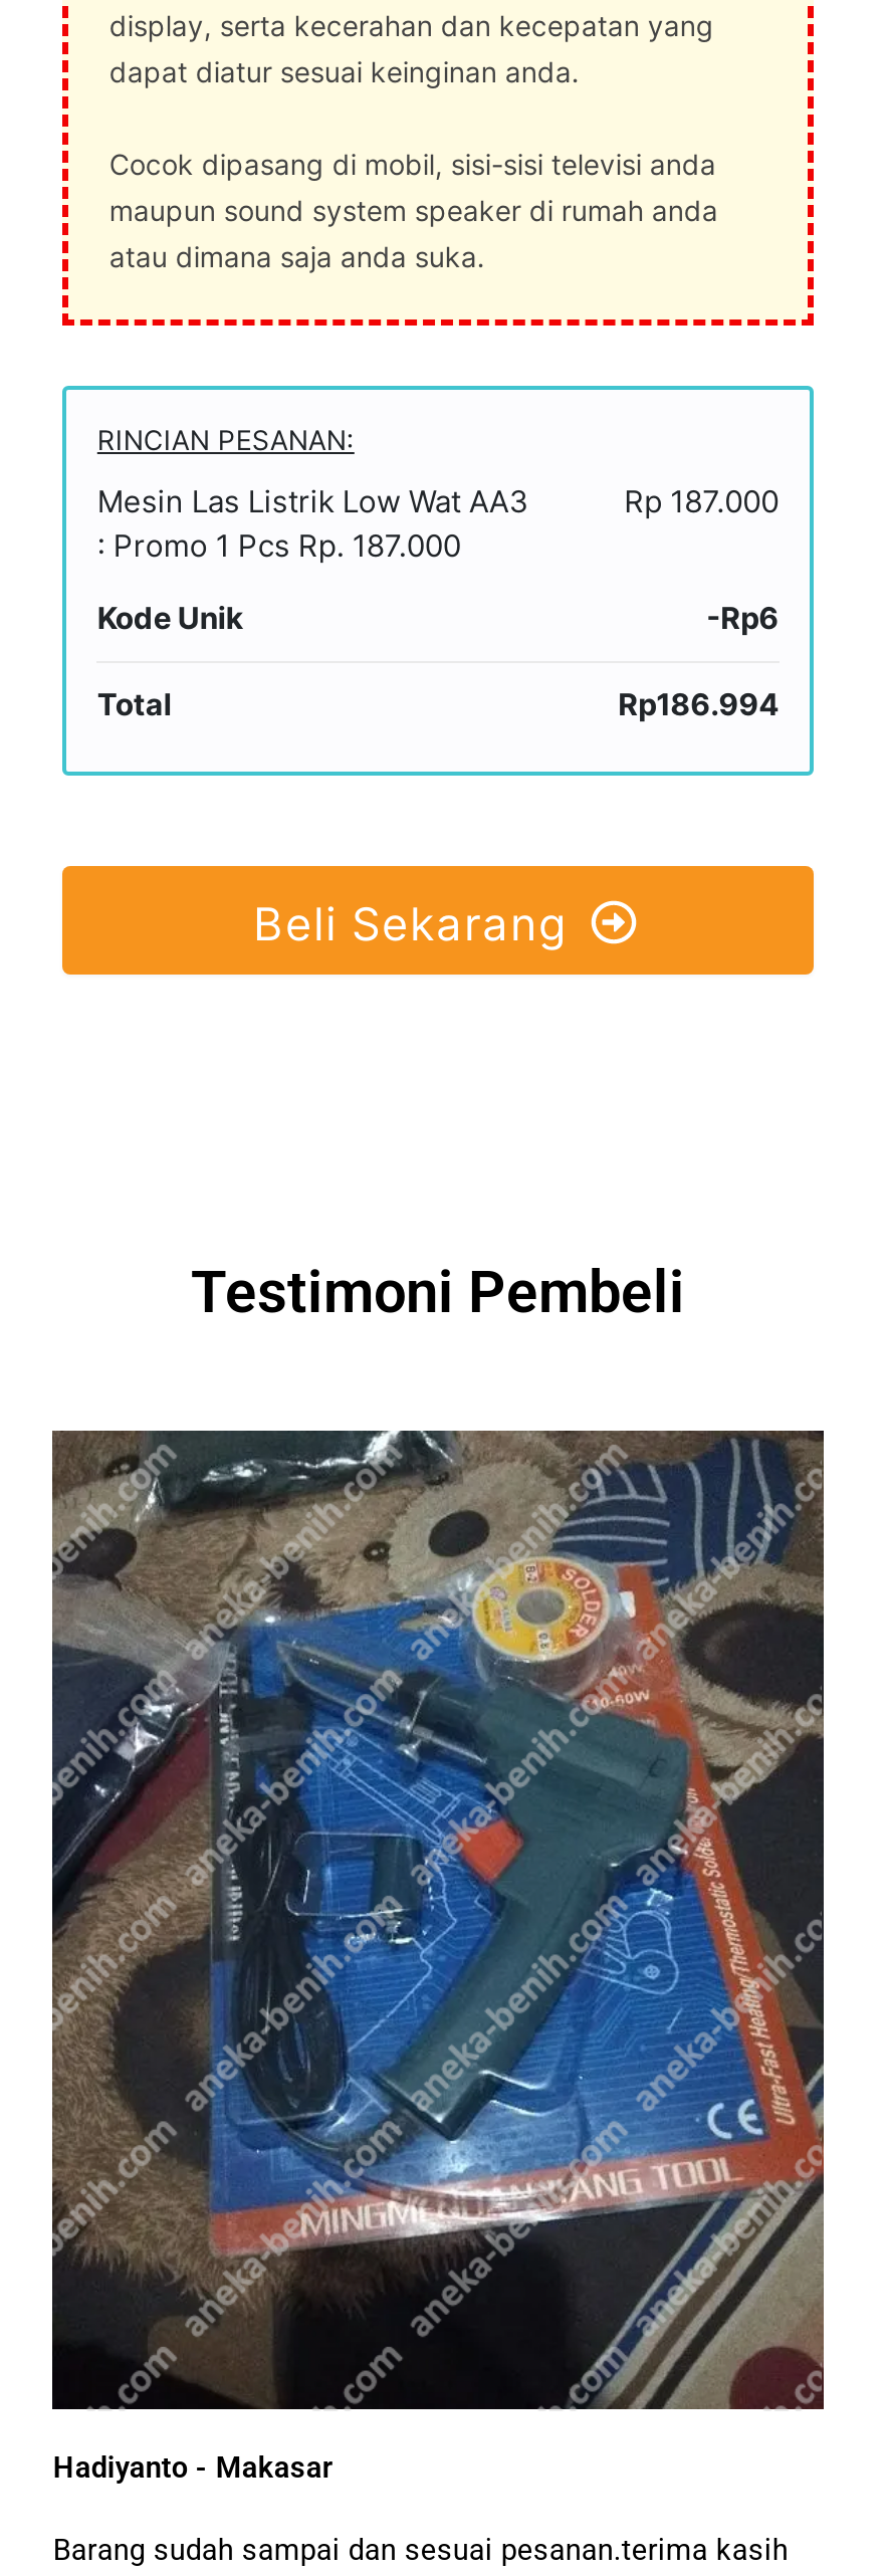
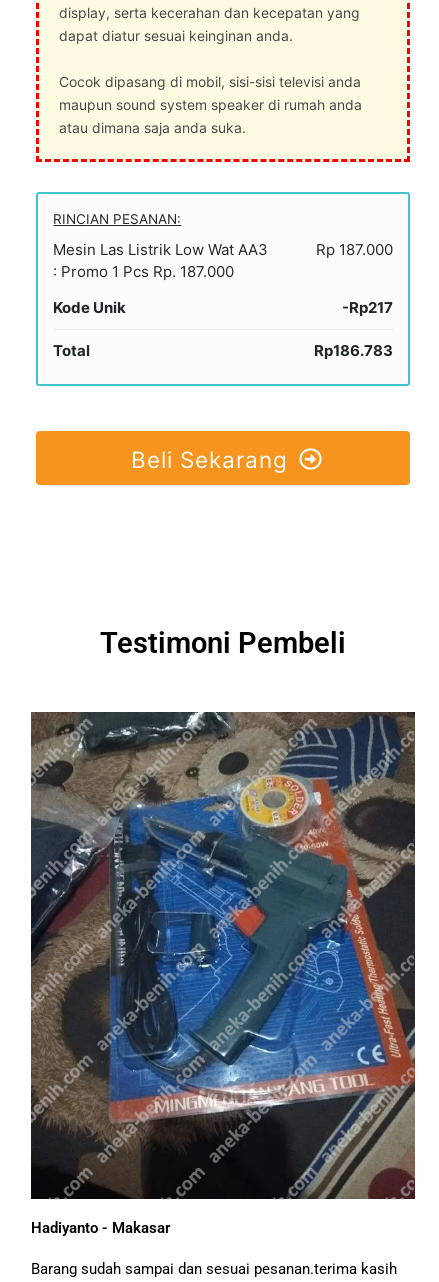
- -Rp6
+ -Rp217

- Rp186.994
+ Rp186.783
